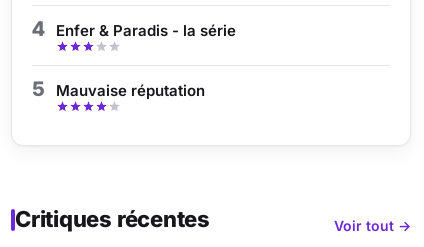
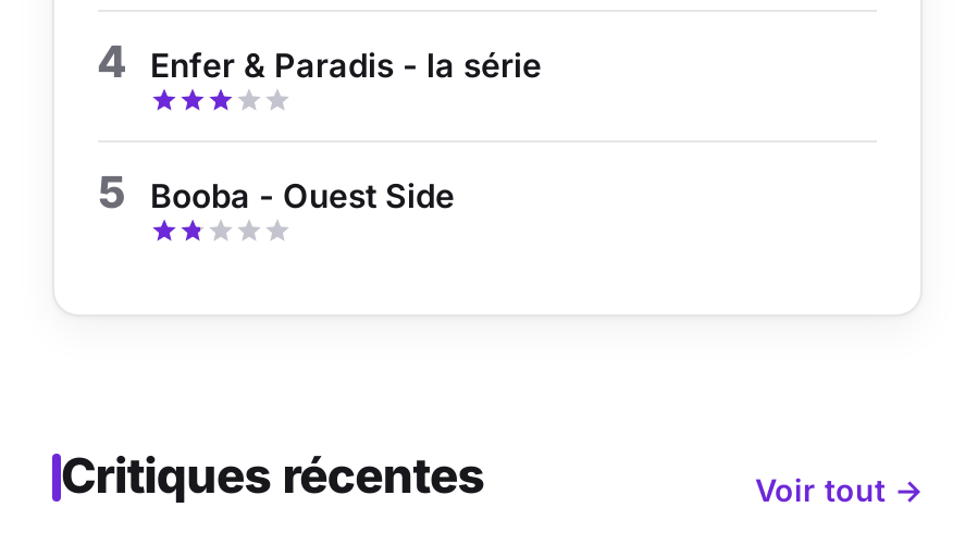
- 5 Mauvaise réputation
+ 5 Booba - Ouest Side
